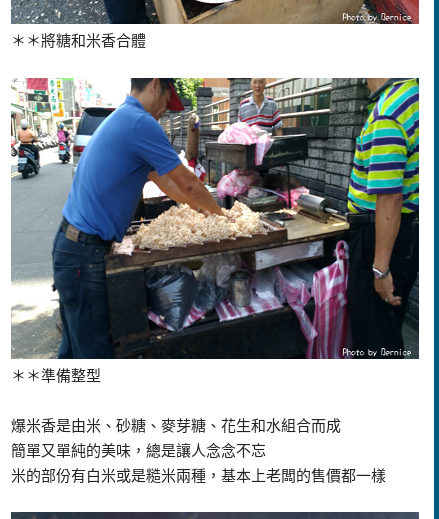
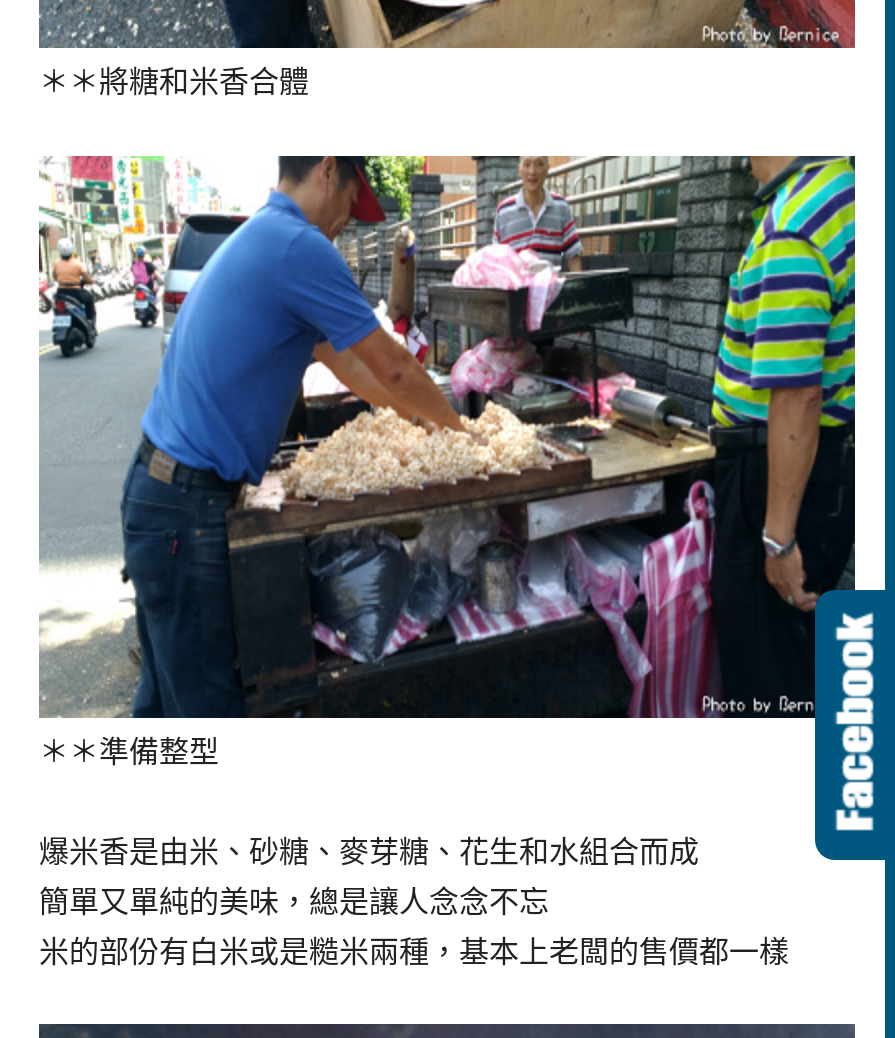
- [image]
+ [image]
